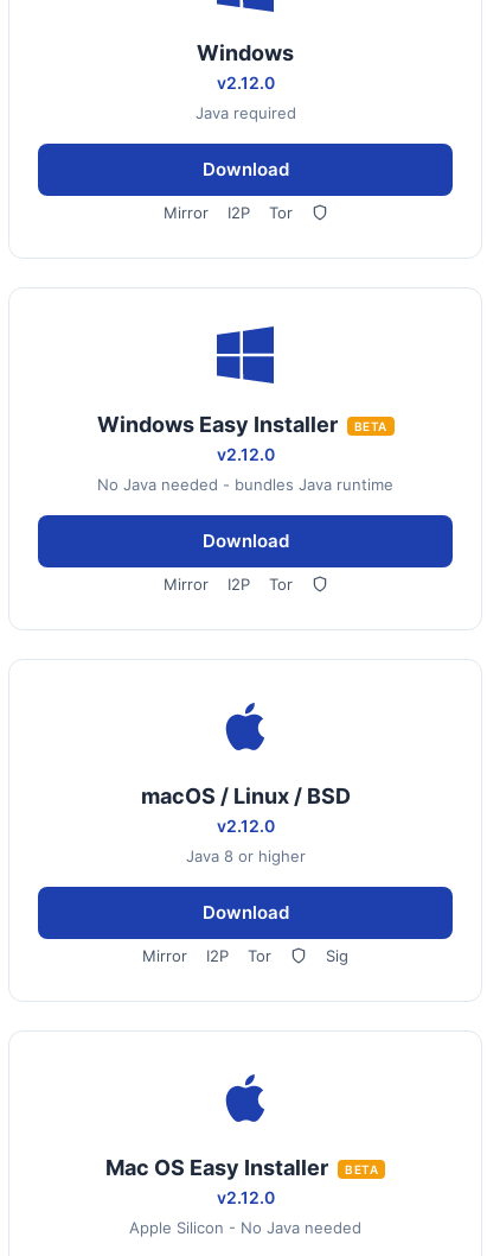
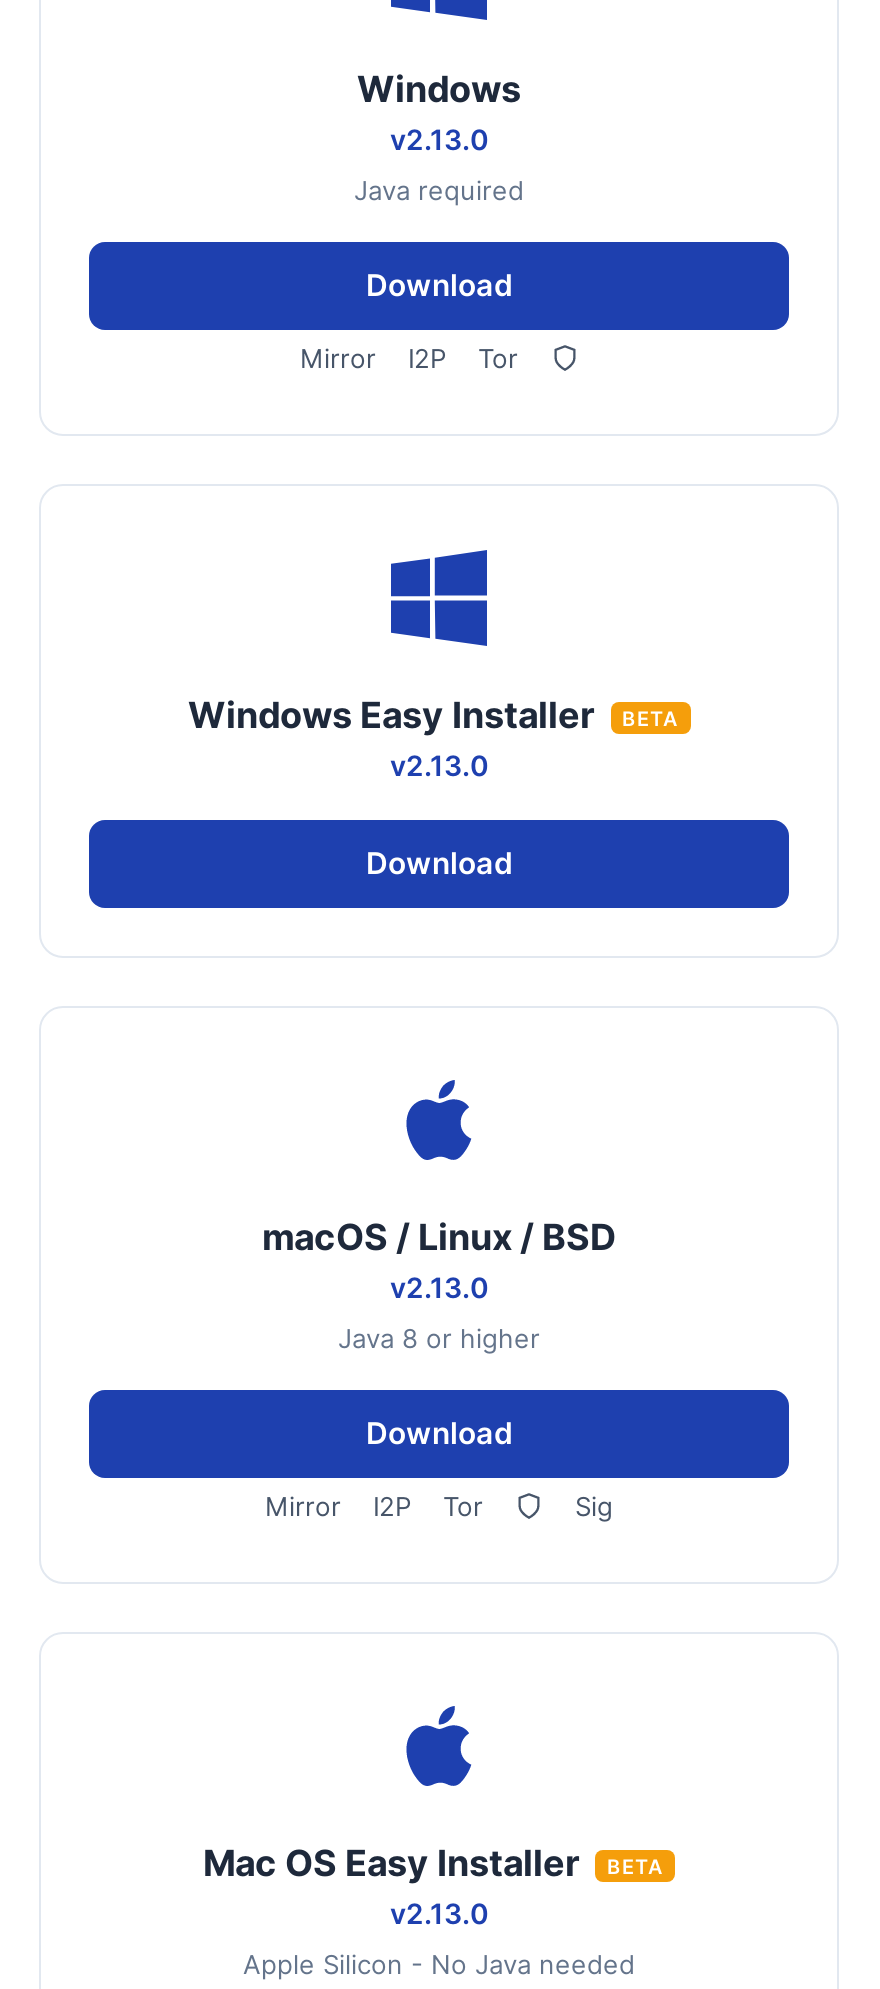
- v2.12.0
+ v2.13.0

- v2.12.0
- No Java needed - bundles Java runtime
+ v2.13.0

- Mirror
- I2P
- Tor

- v2.12.0
+ v2.13.0

- v2.12.0
+ v2.13.0
